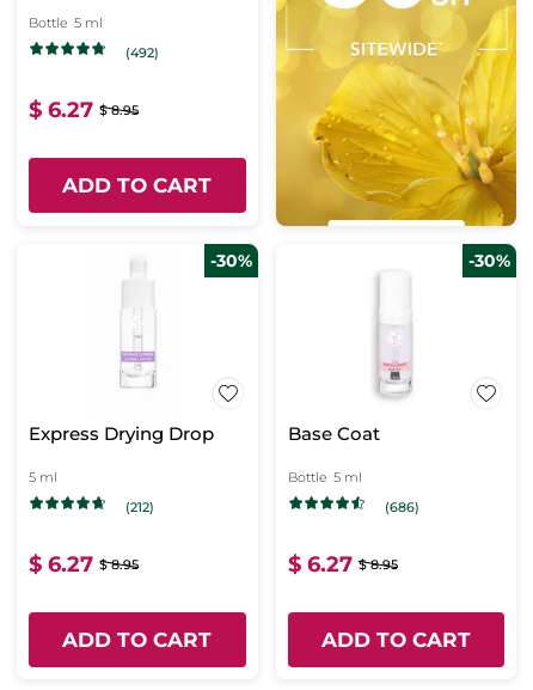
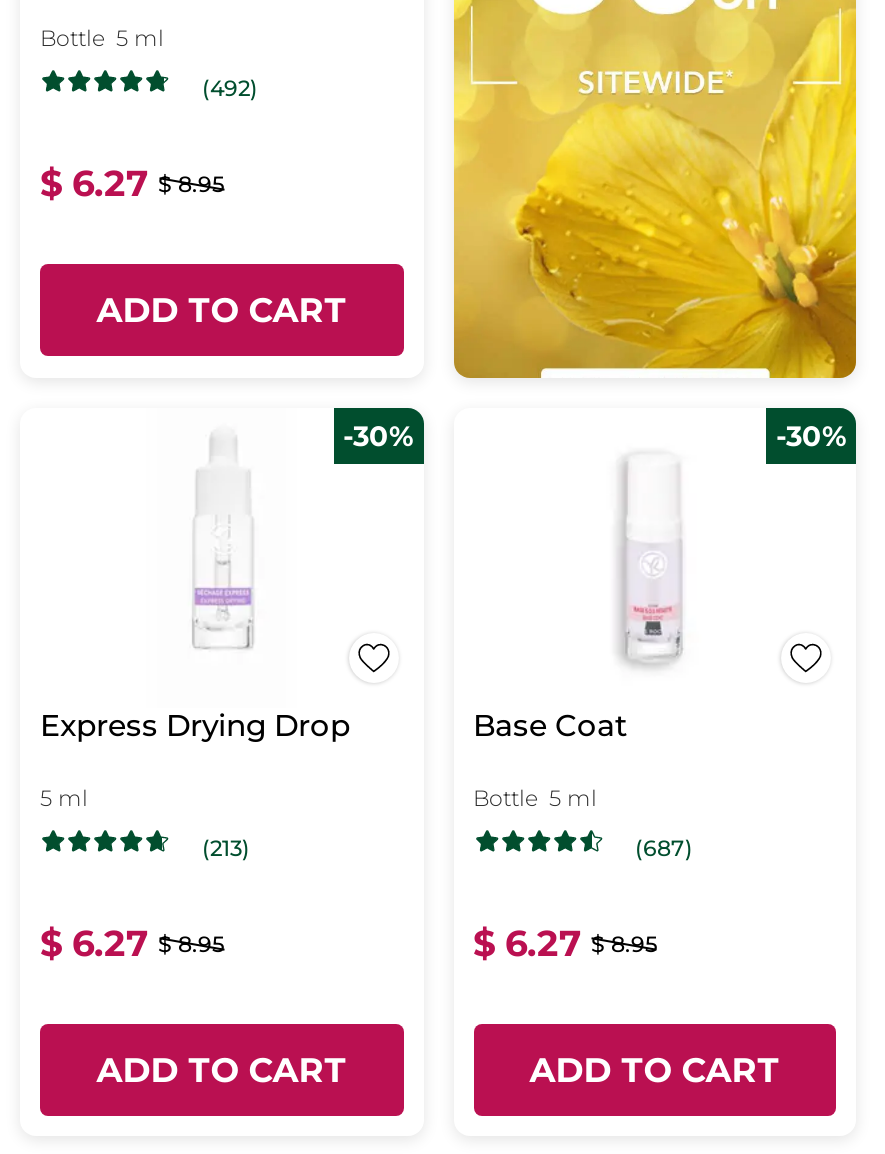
- (212)
+ (213)

- (686)
+ (687)
